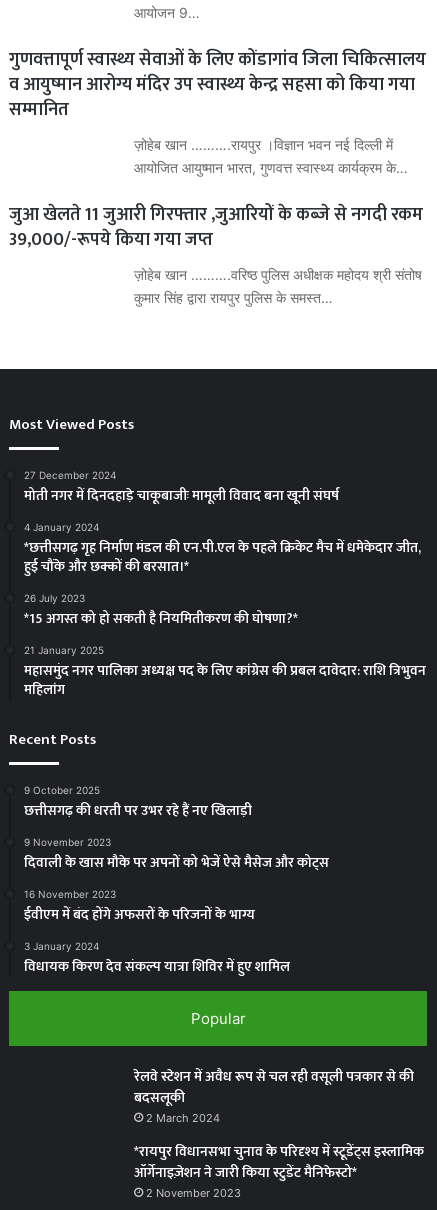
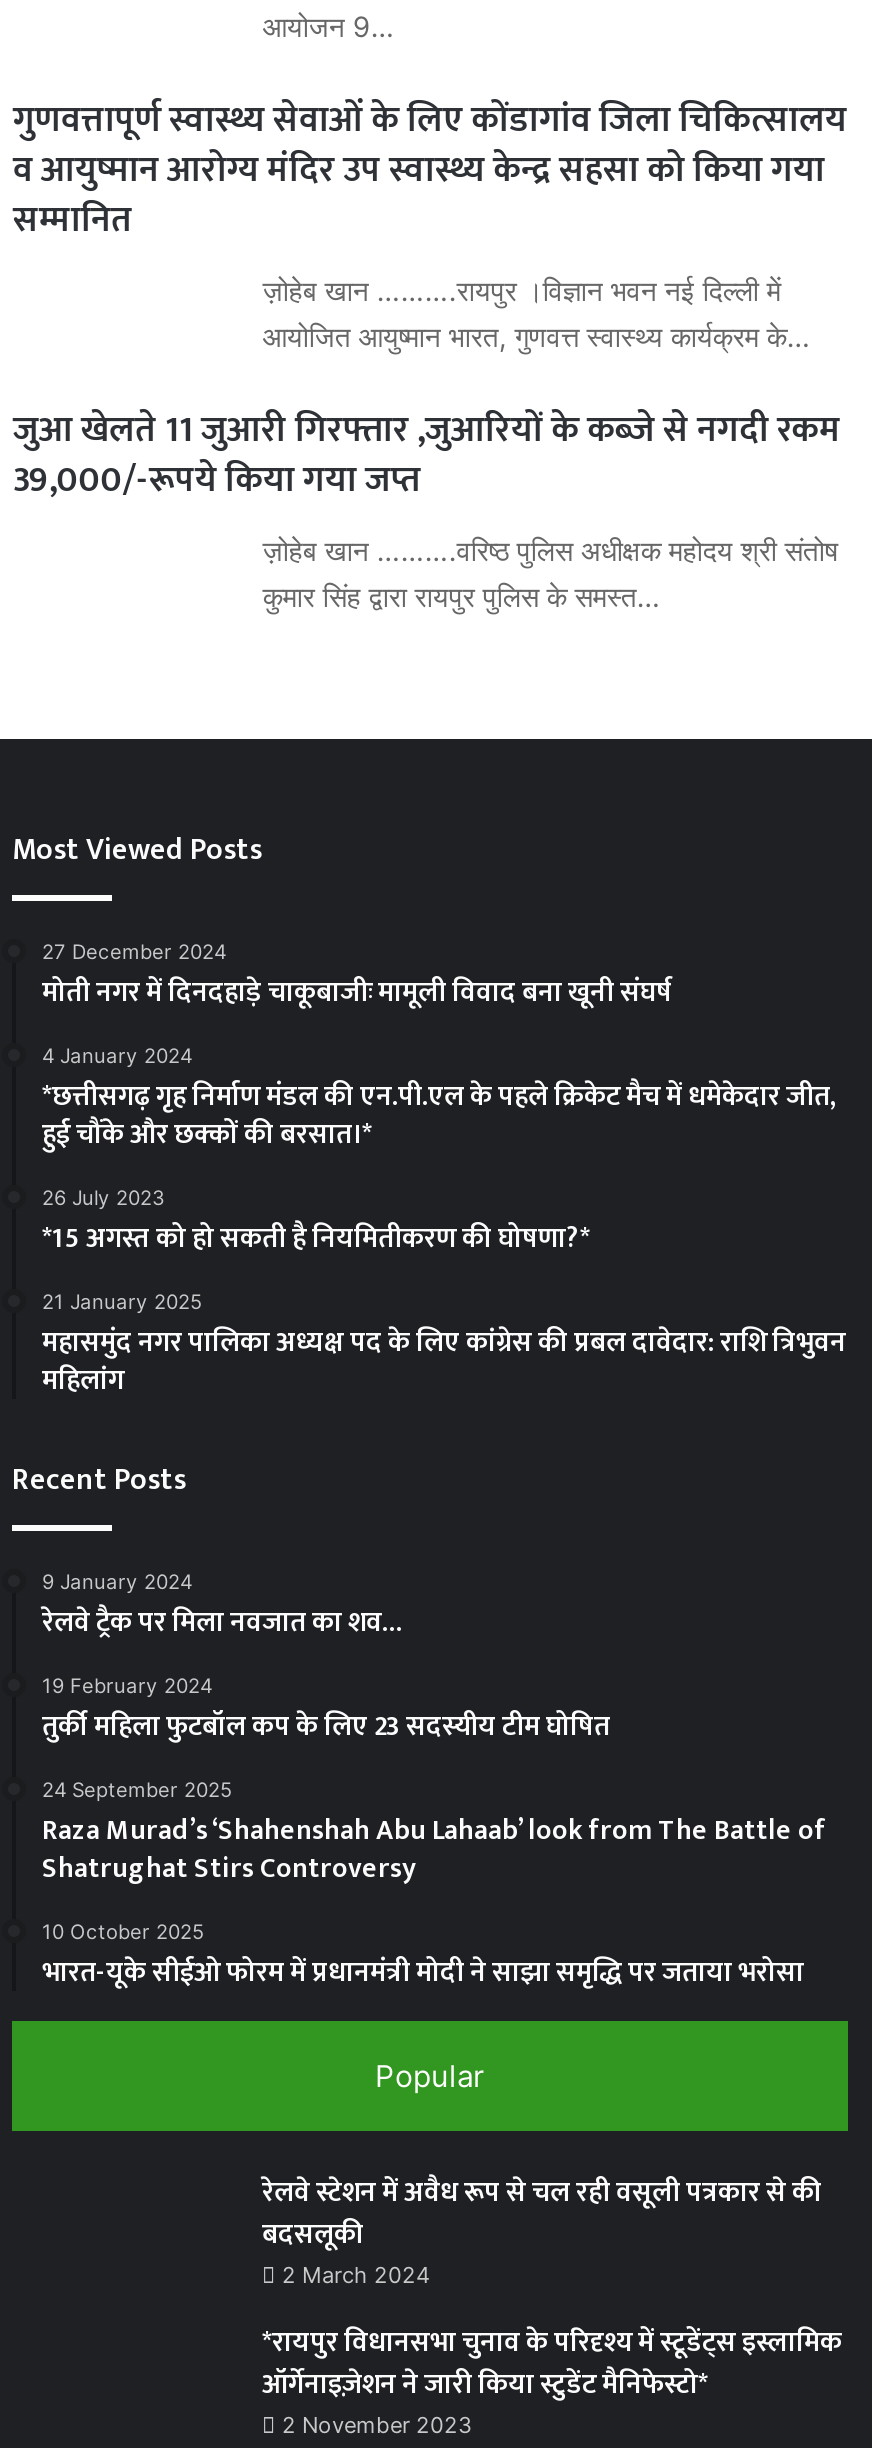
- 9 October 2025
- छत्तीसगढ़ की धरती पर उभर रहे हैं नए खिलाड़ी
+ 9 January 2024
+ रेलवे ट्रैक पर मिला नवजात का शव…

- 9 November 2023
- दिवाली के खास मौके पर अपनों को भेजें ऐसे मैसेज और कोट्स
+ 19 February 2024
+ तुर्की महिला फुटबॉल कप के लिए 23 सदस्यीय टीम घोषित

- 16 November 2023
- ईवीएम में बंद होंगे अफसरों के परिजनों के भाग्य
+ 24 September 2025
+ Raza Murad’s ‘Shahenshah Abu Lahaab’ look from The Battle of
+ Shatrughat Stirs Controversy

- 3 January 2024
- विधायक किरण देव संकल्प यात्रा शिविर में हुए शामिल
+ 10 October 2025
+ भारत-यूके सीईओ फोरम में प्रधानमंत्री मोदी ने साझा समृद्धि पर जताया भरोसा
